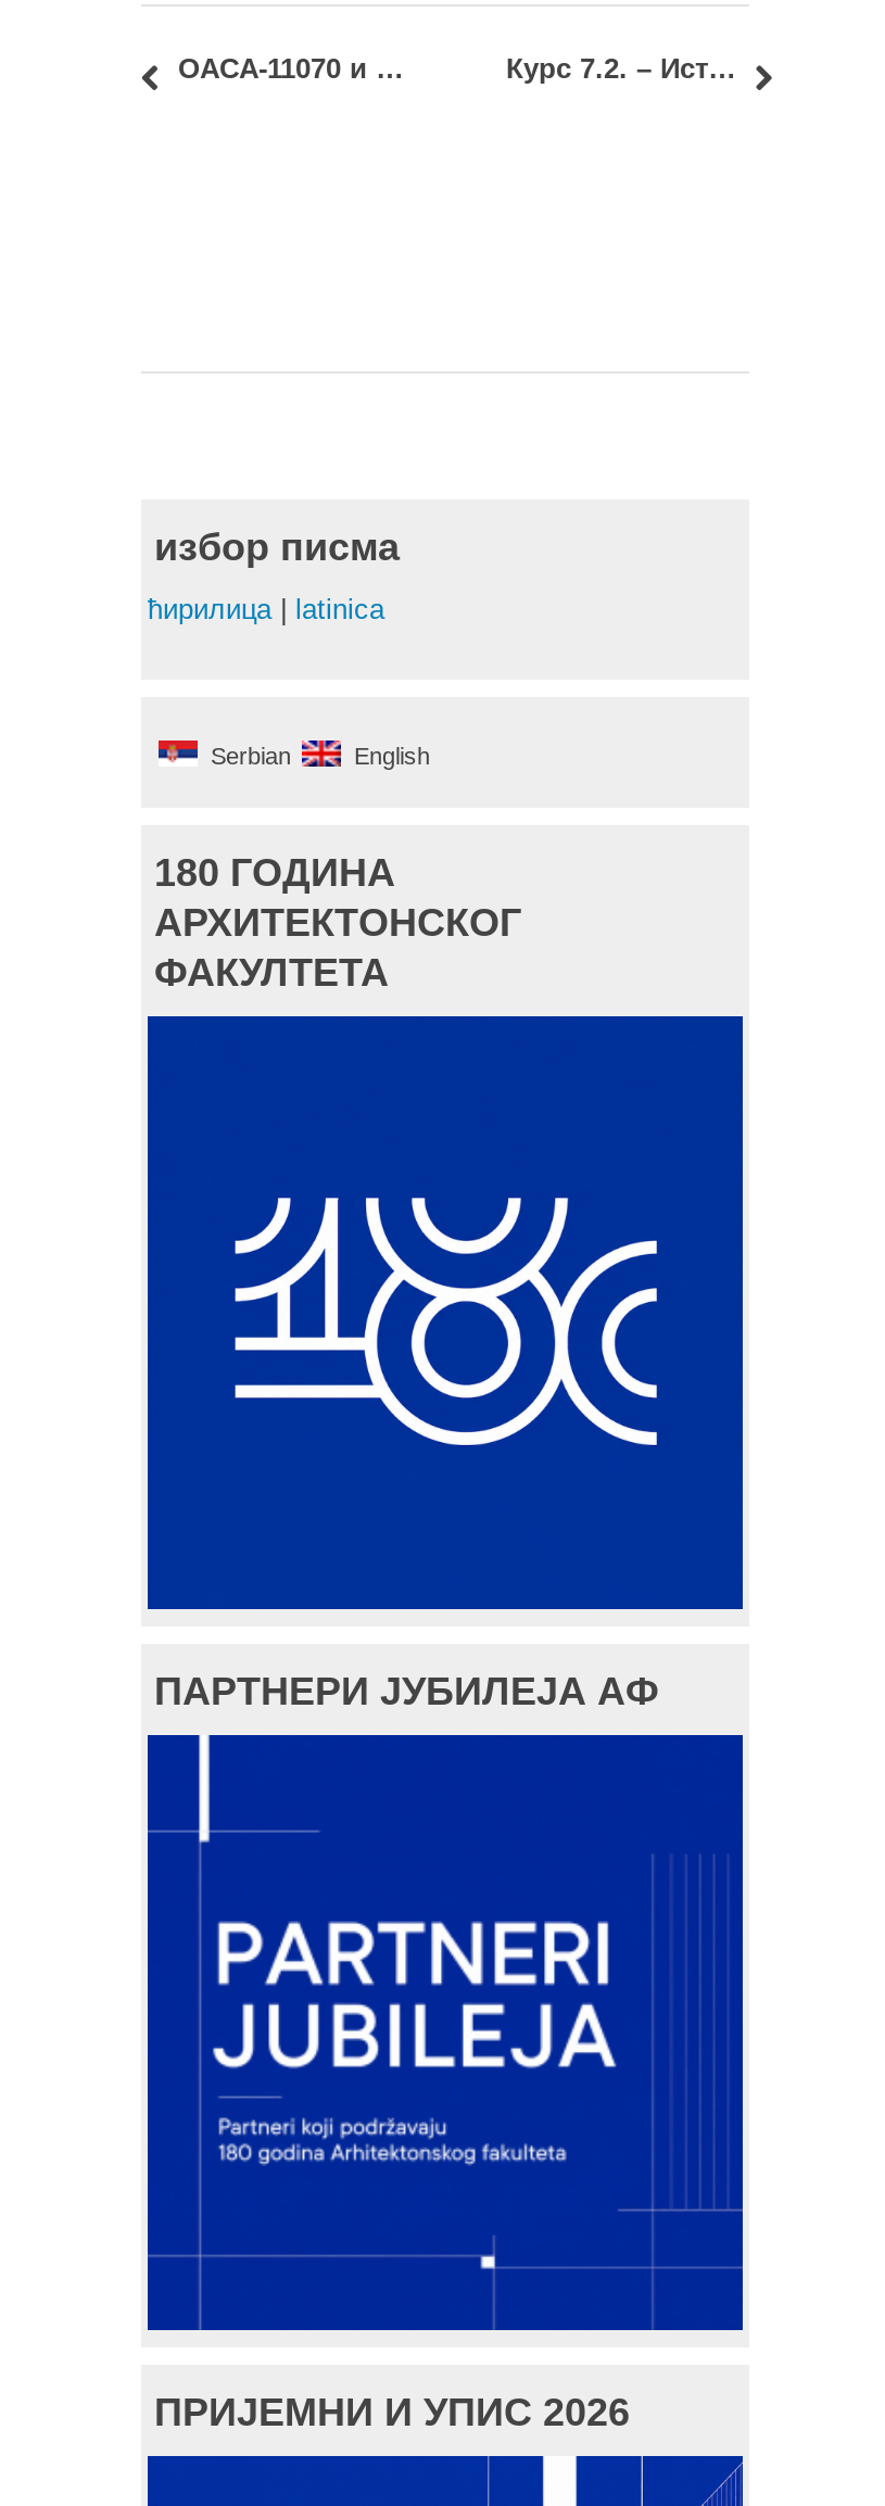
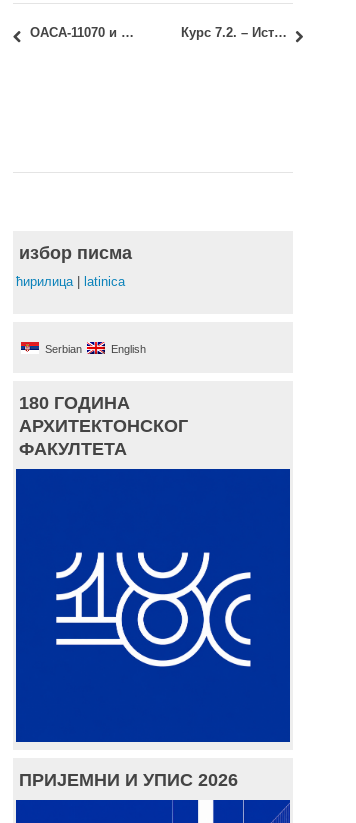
- ПАРТНЕРИ ЈУБИЛЕЈА АФ

- [image]
